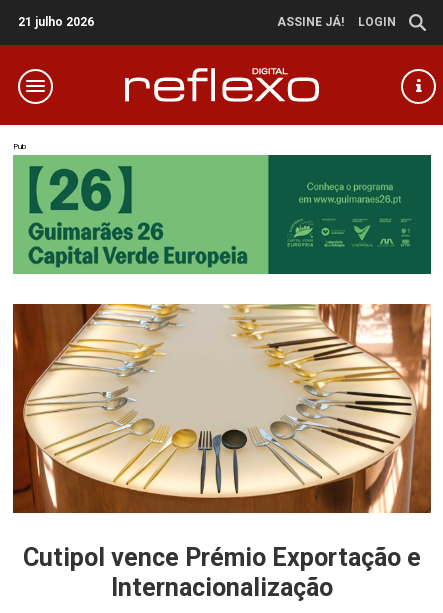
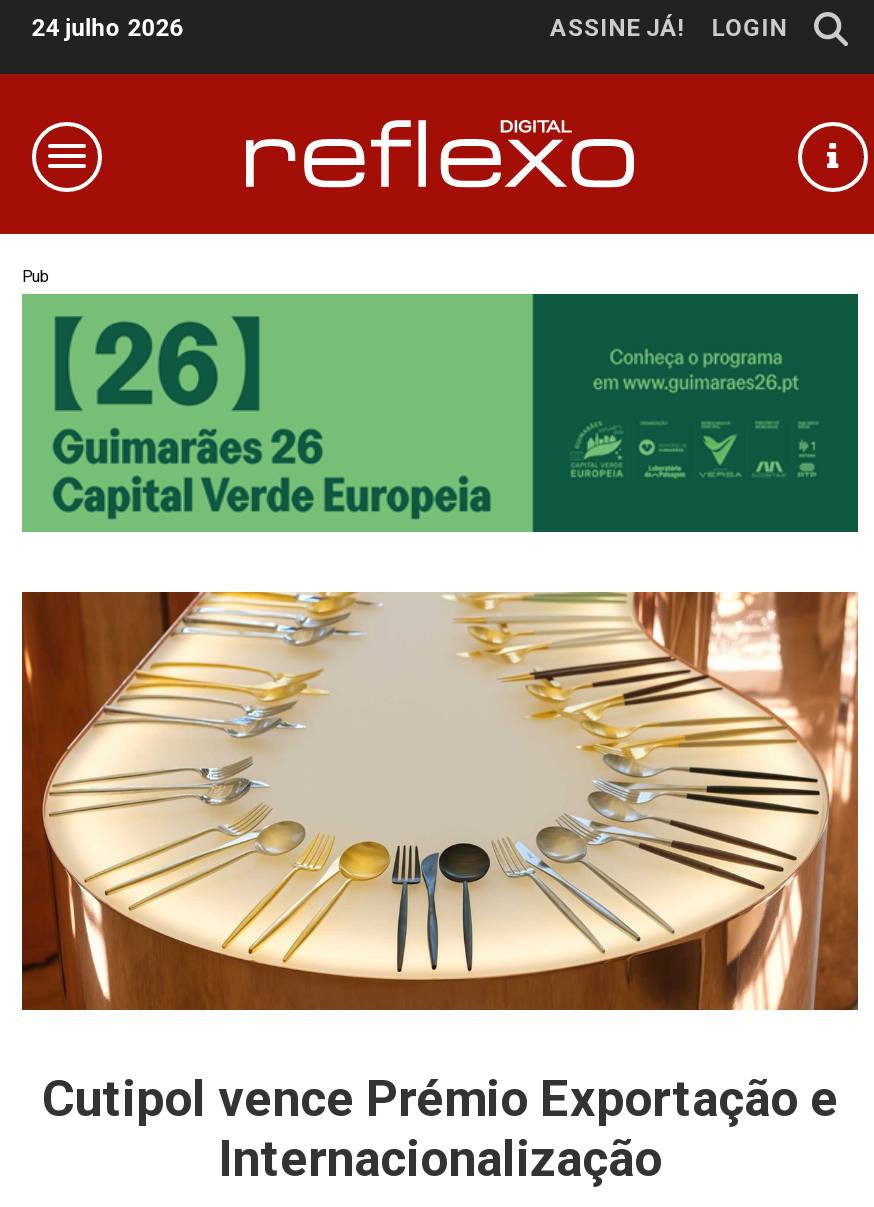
- 21 julho 2026
+ 24 julho 2026
